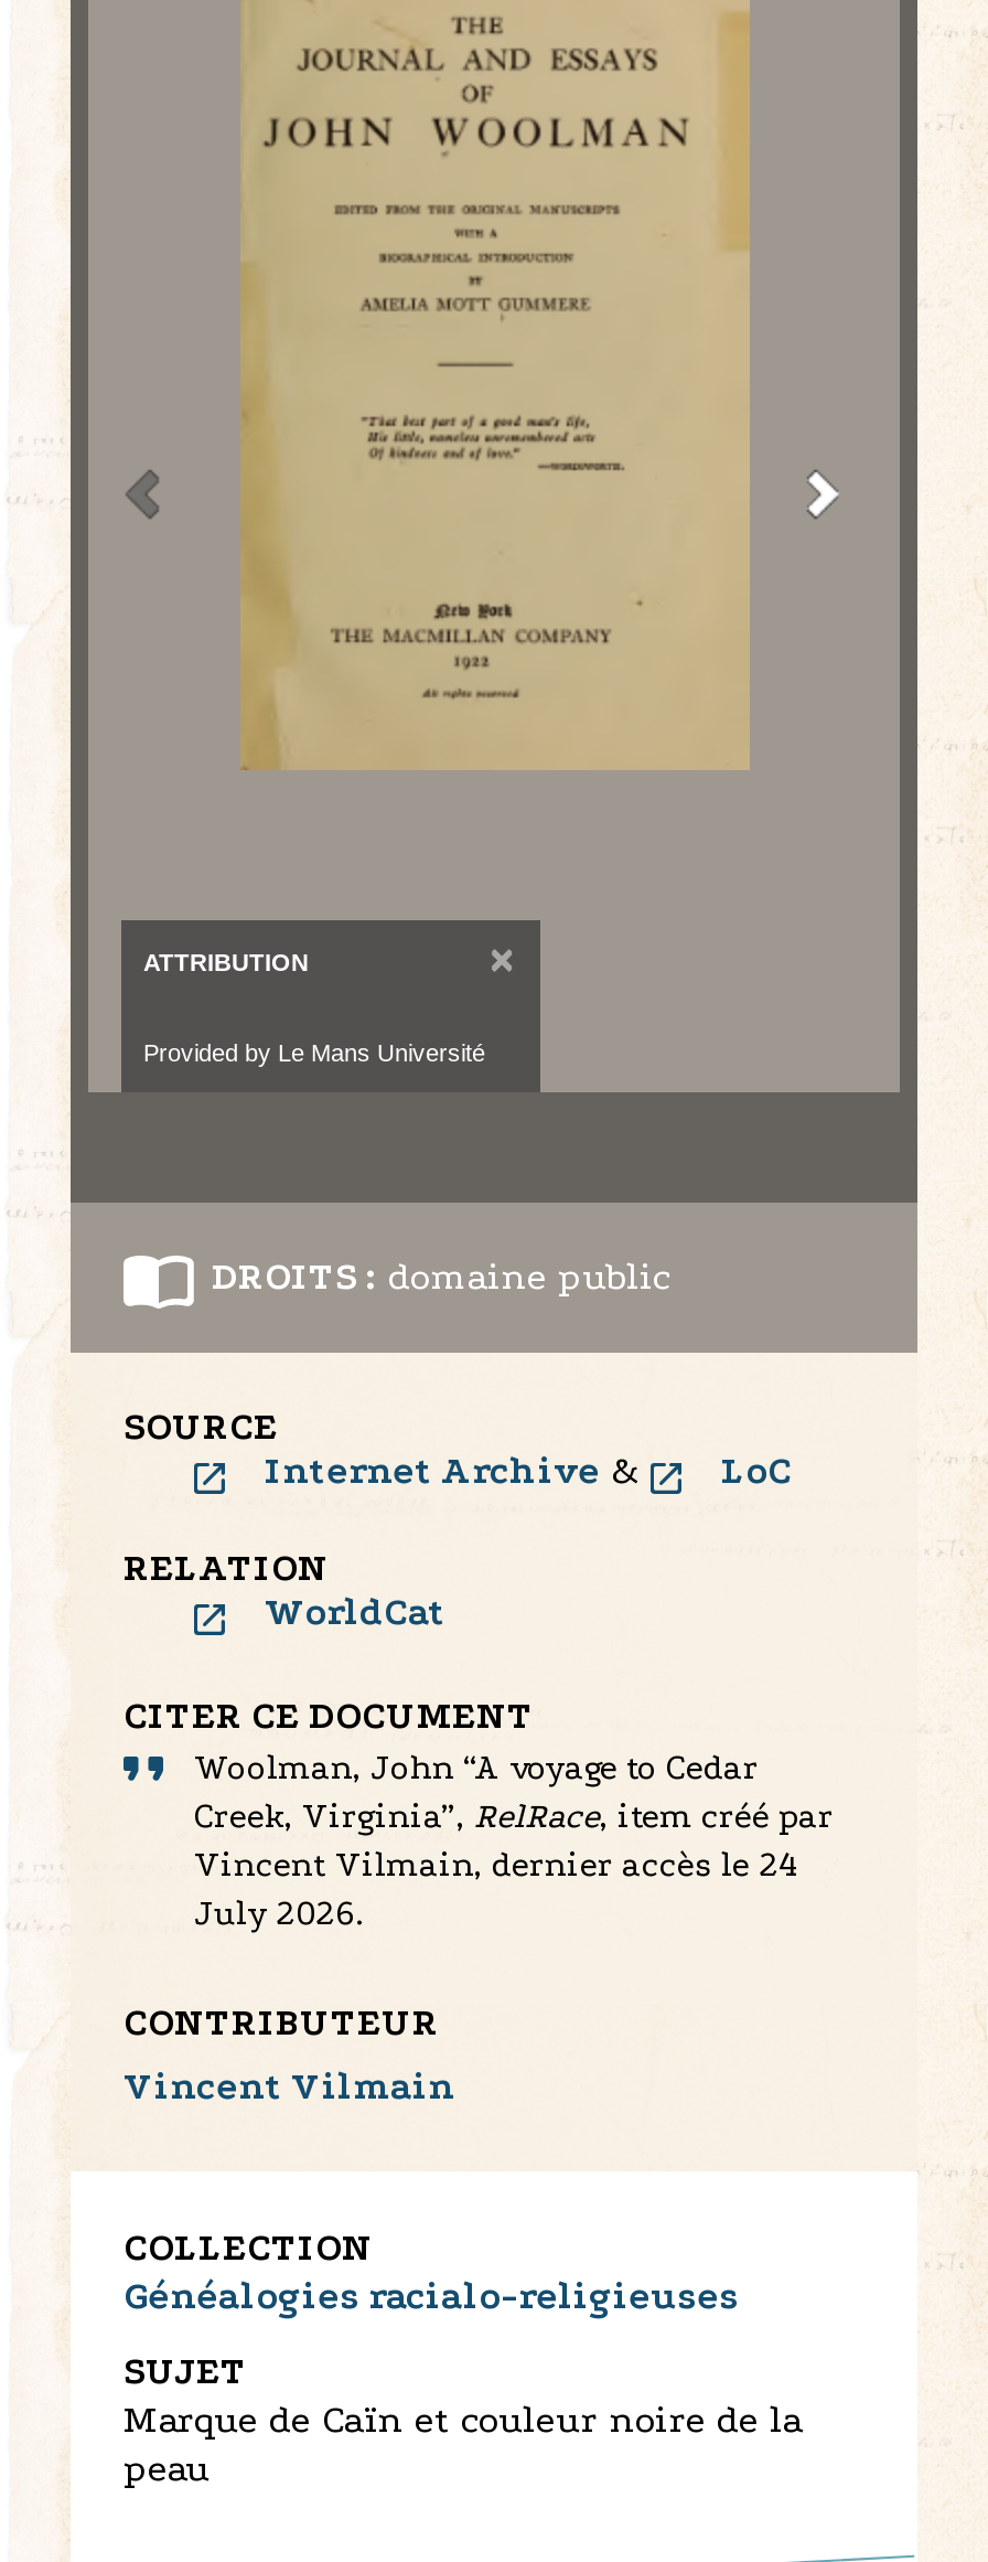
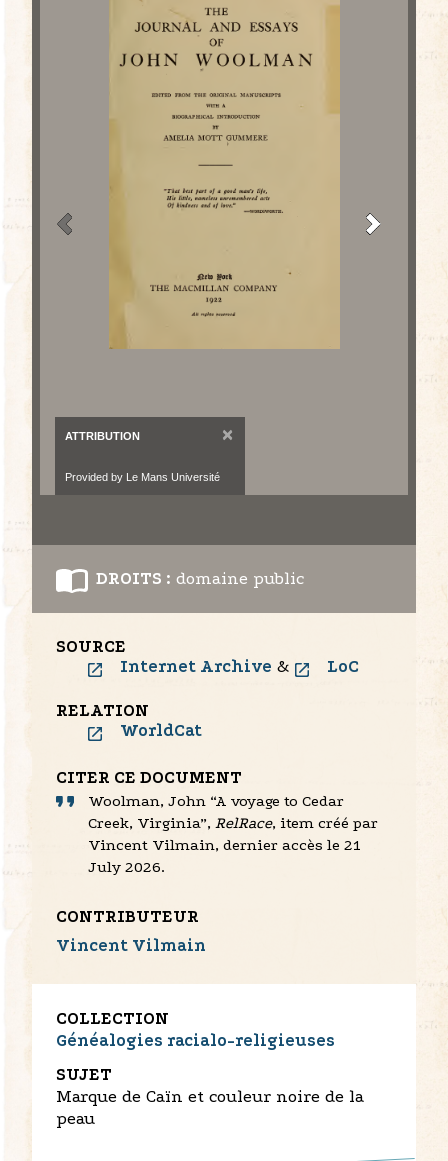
- Vincent Vilmain, dernier accès le 24
+ Vincent Vilmain, dernier accès le 21
